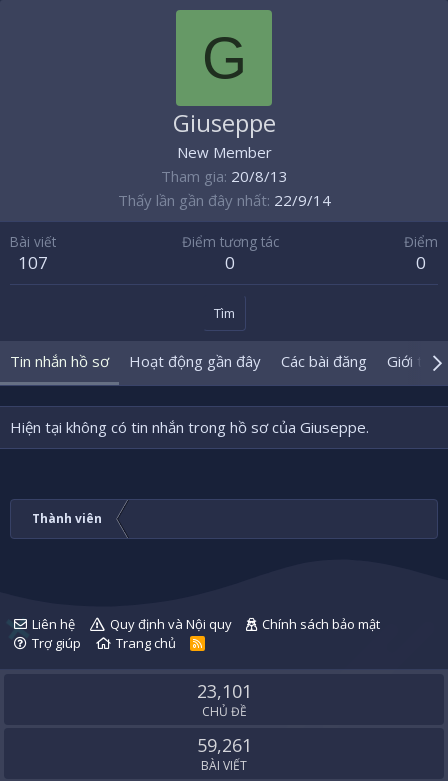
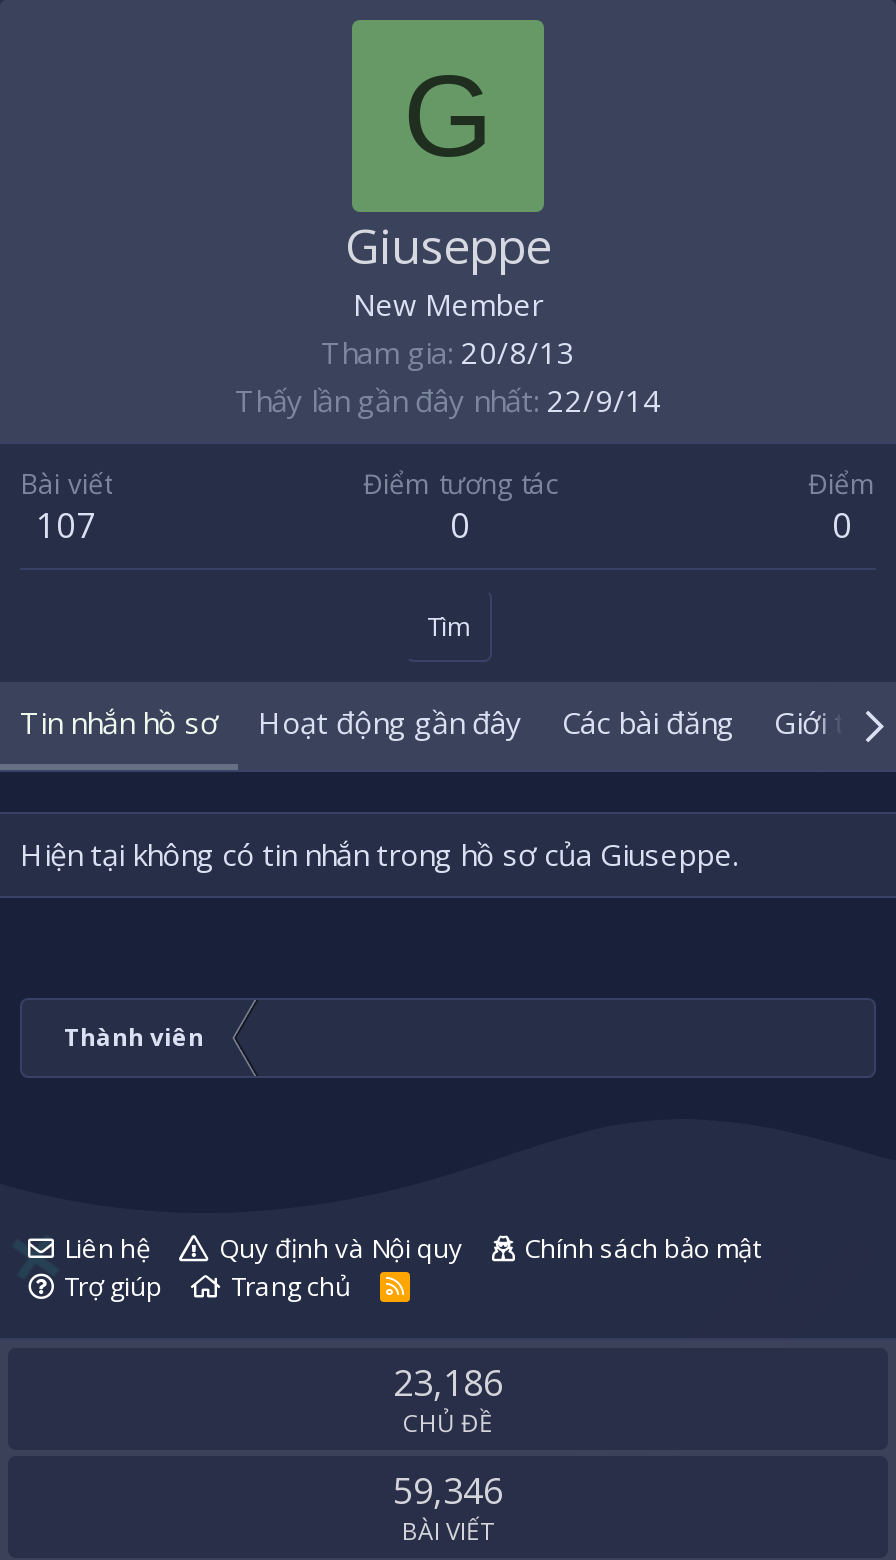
- 23,101
+ 23,186

- 59,261
+ 59,346
